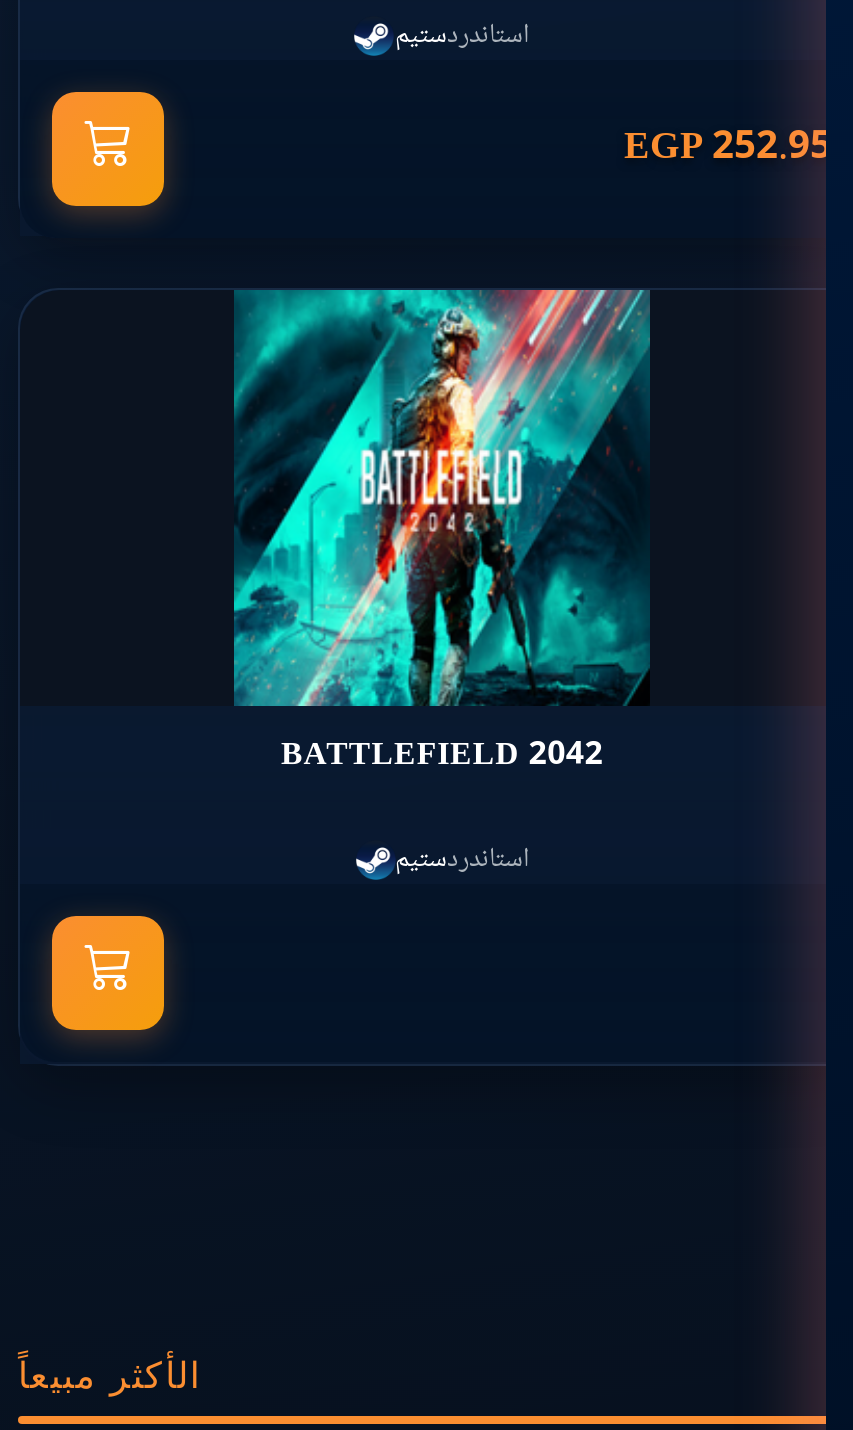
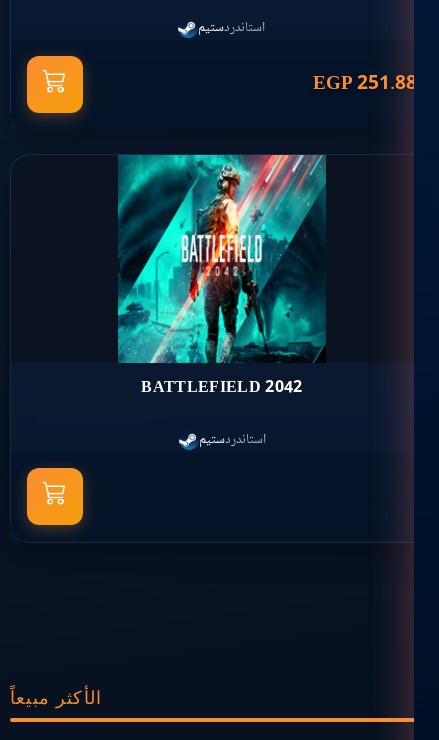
- EGP 252.95
+ EGP 251.88
